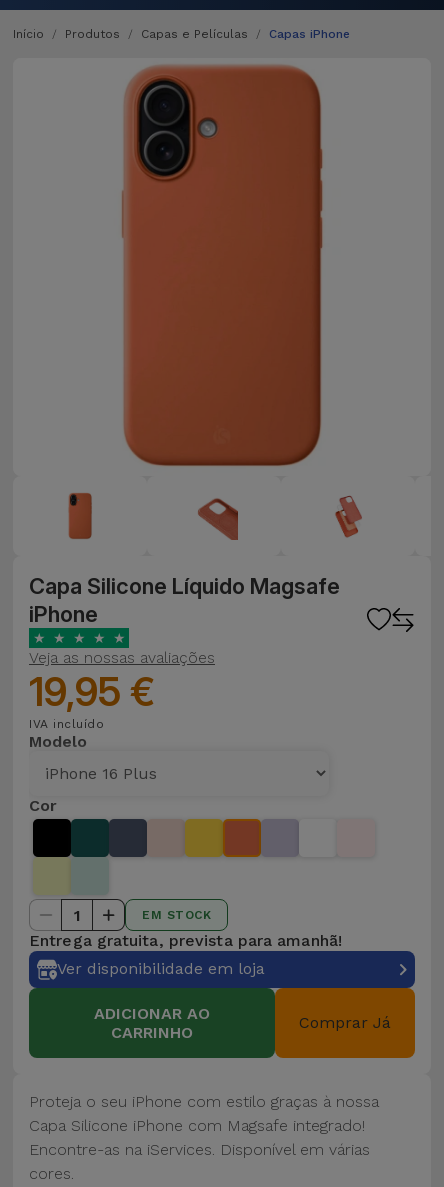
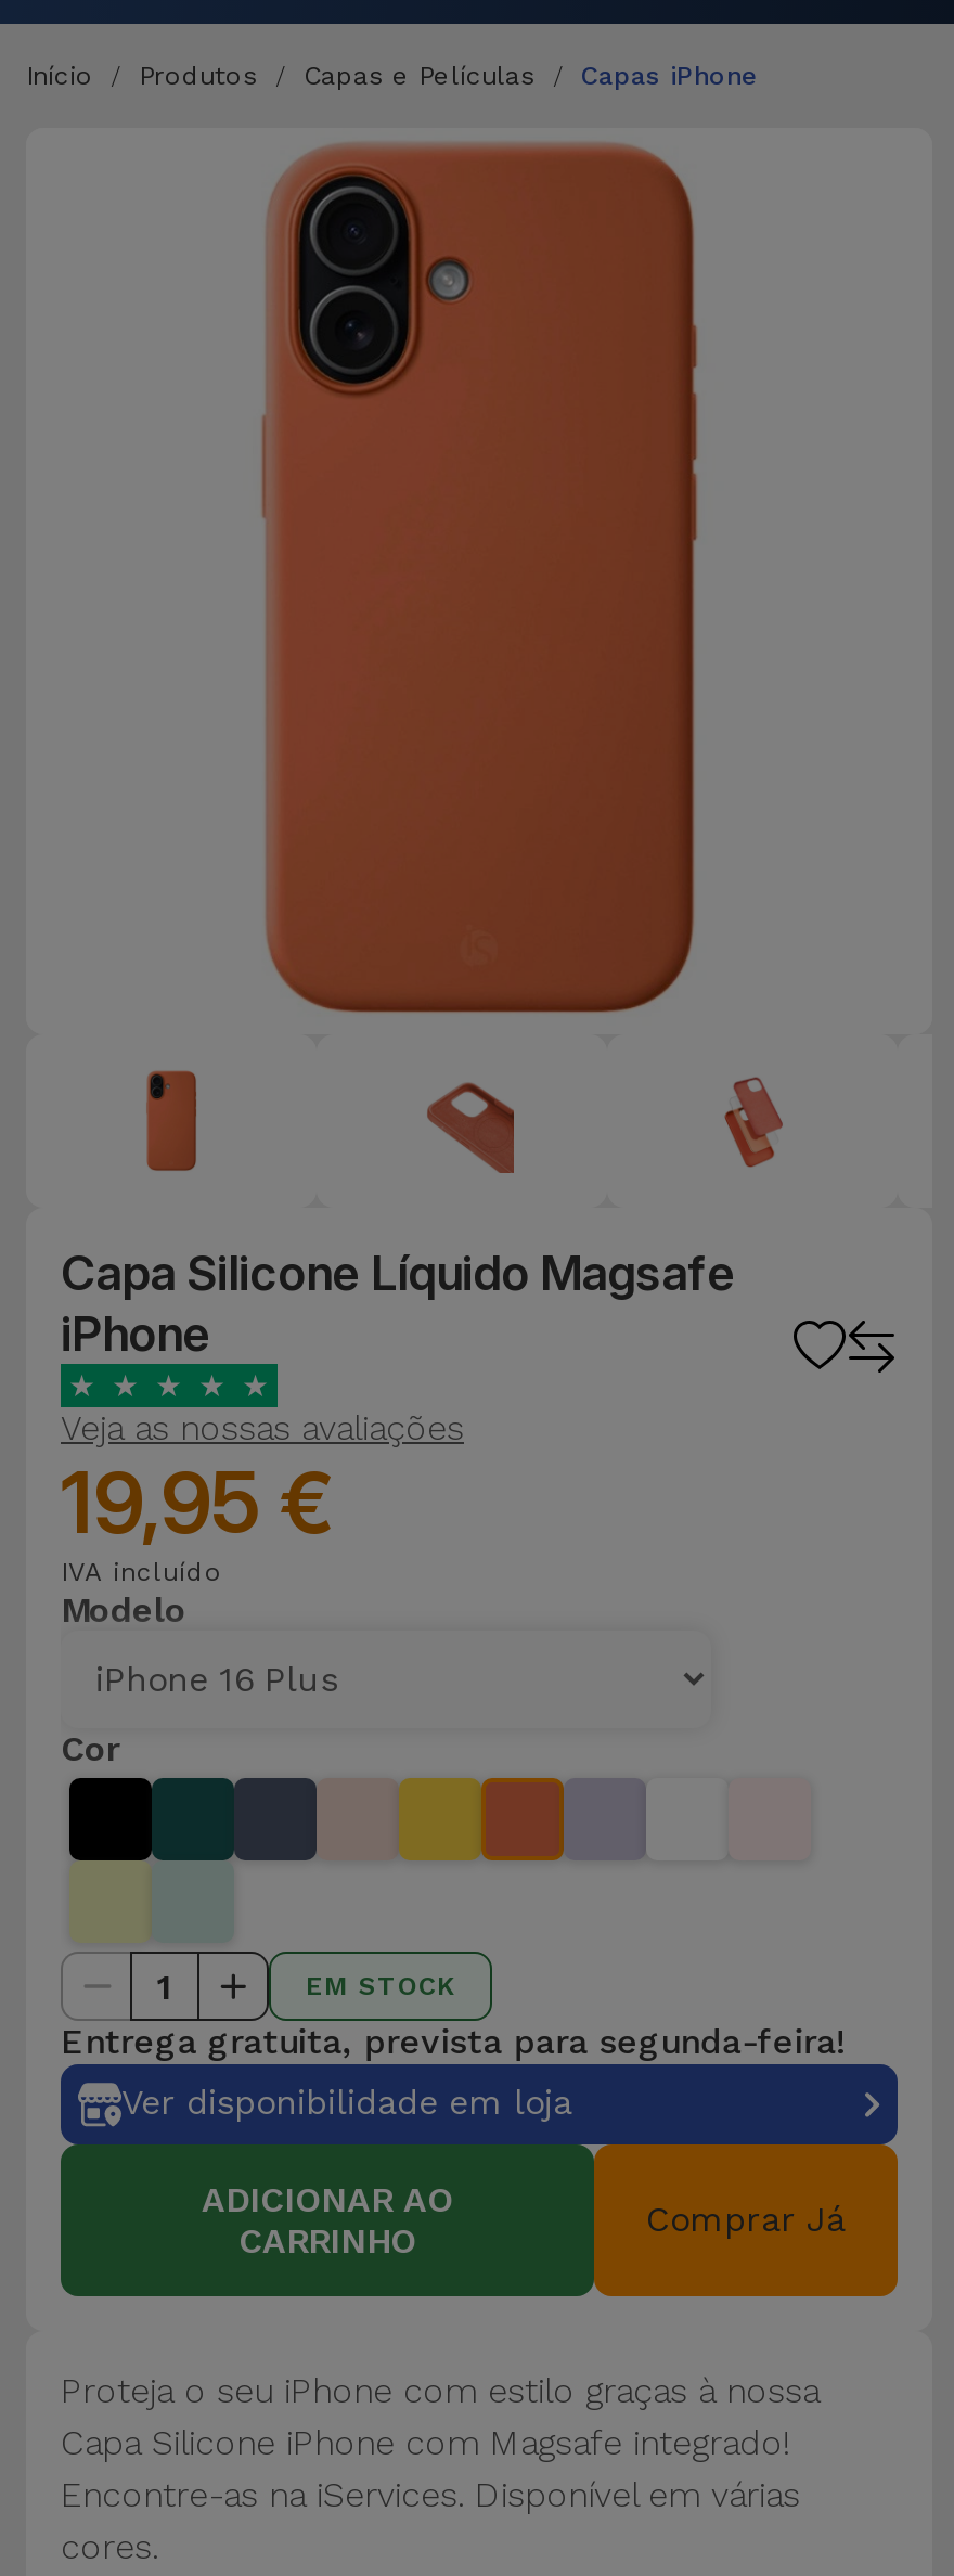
- Entrega gratuita, prevista para amanhã!
+ Entrega gratuita, prevista para segunda-feira!
